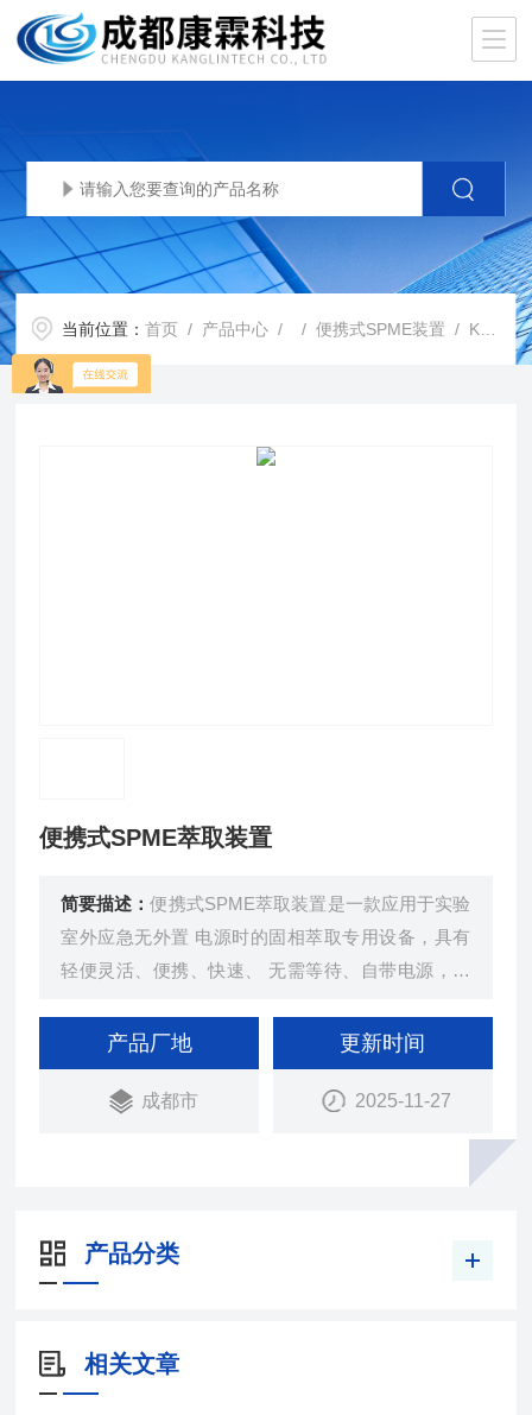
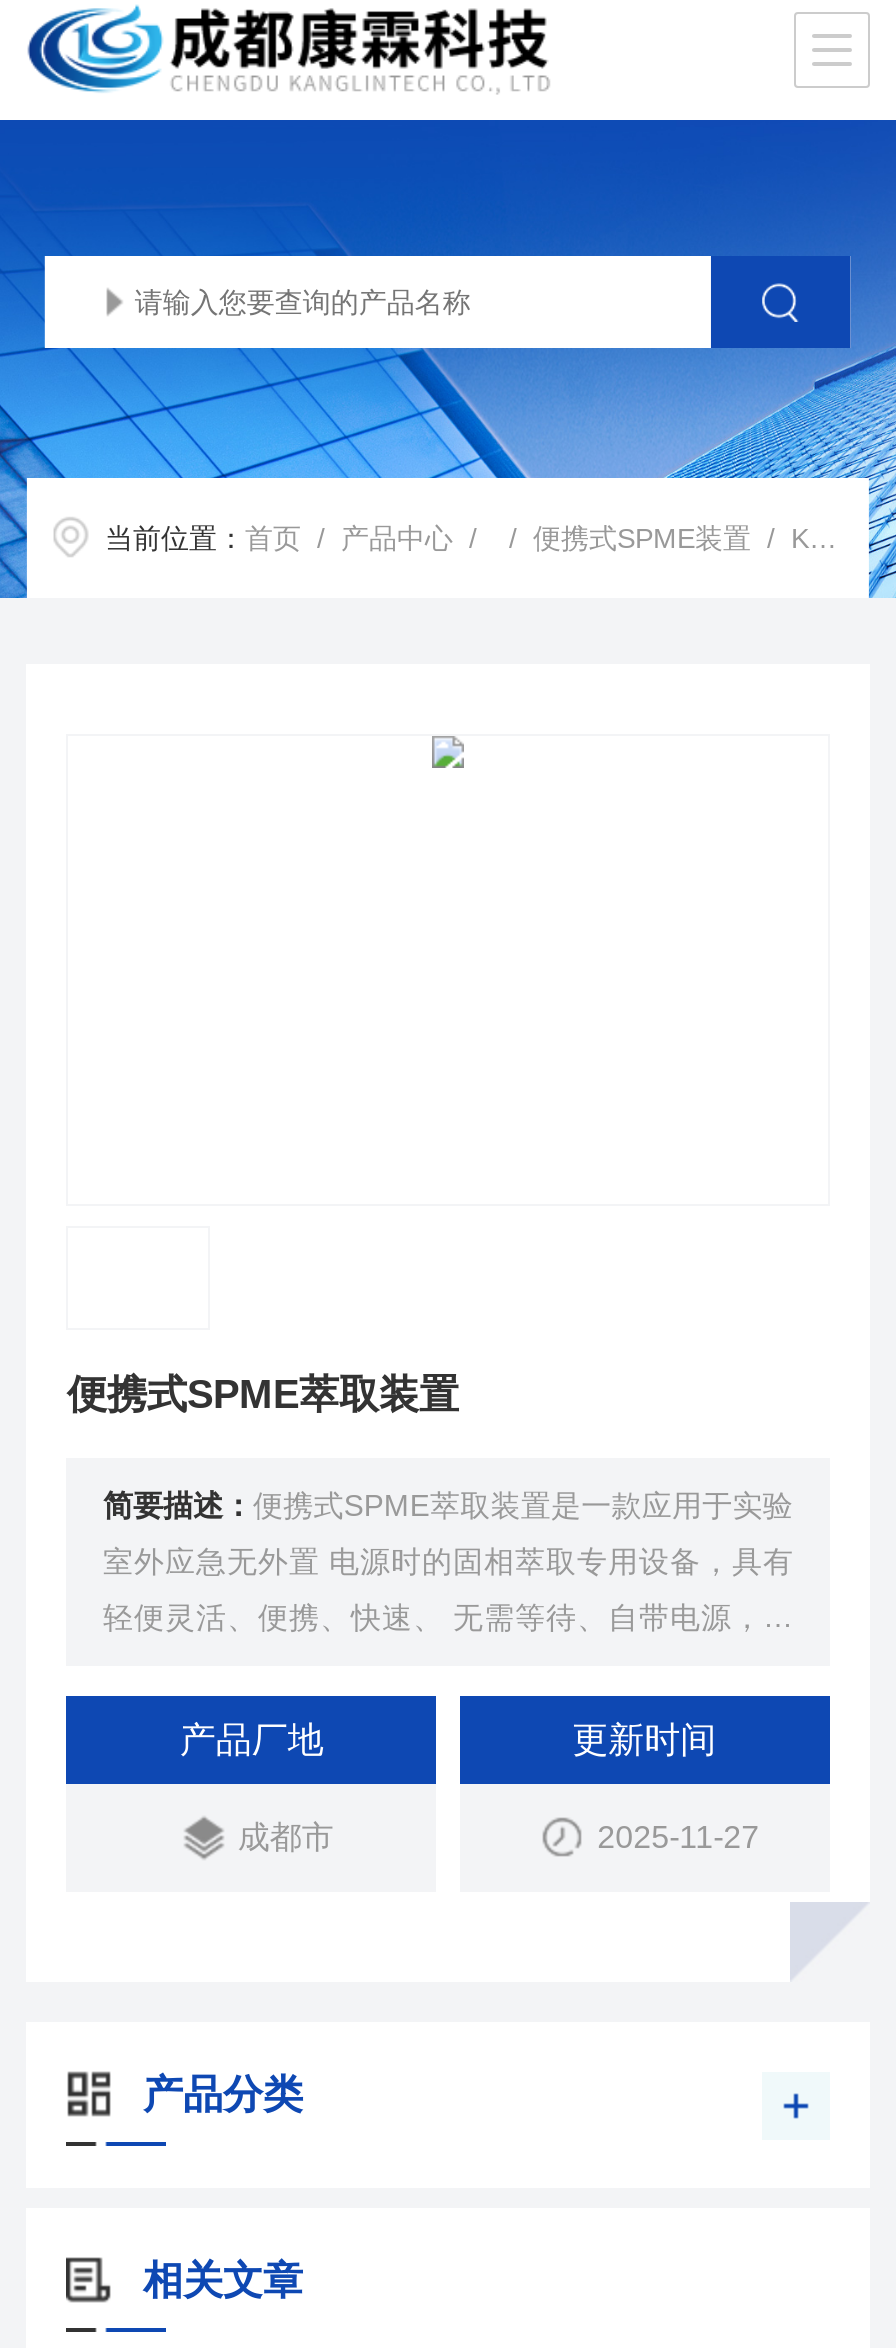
- [image]
